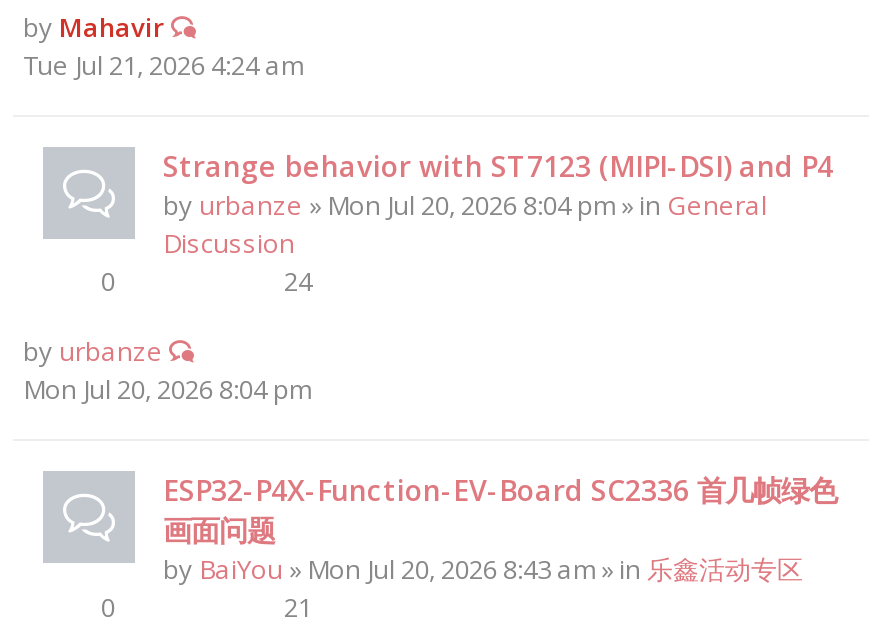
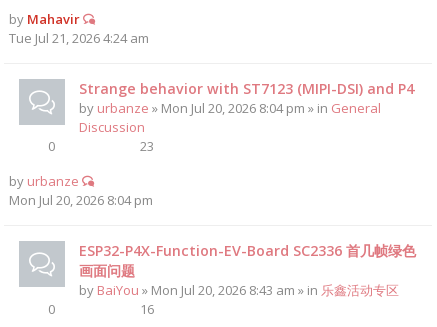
- 24
+ 23

- 21
+ 16
